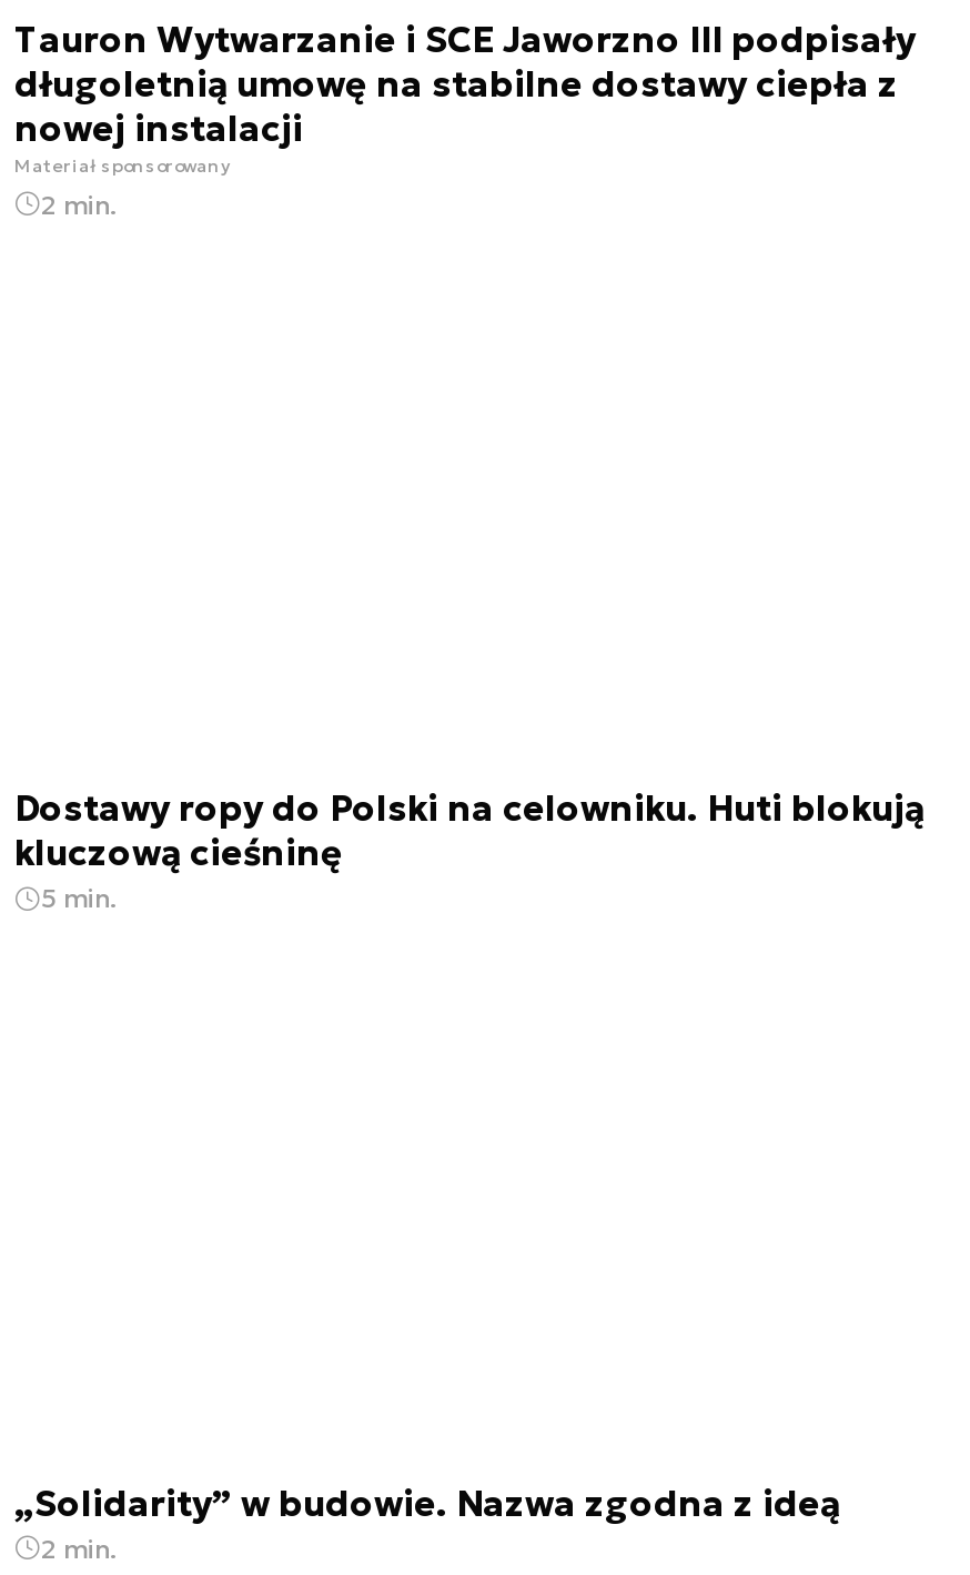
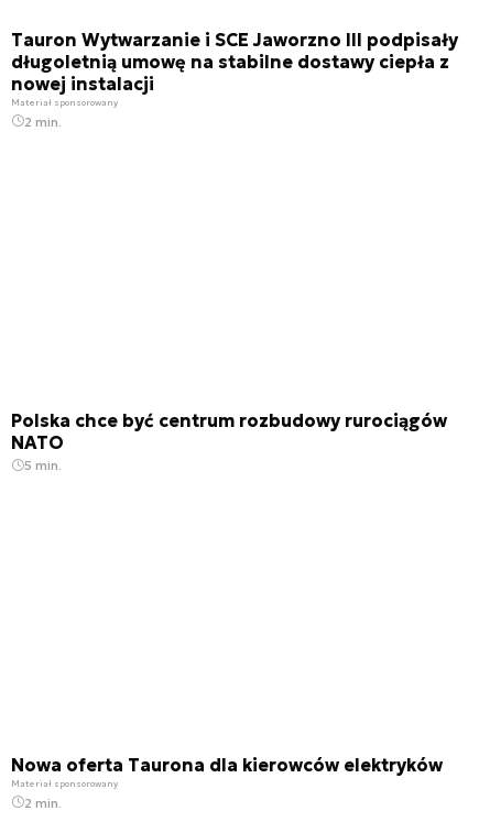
- Dostawy ropy do Polski na celowniku. Huti blokują
- kluczową cieśninę
+ Polska chce być centrum rozbudowy rurociągów
+ NATO

- „Solidarity” w budowie. Nazwa zgodna z ideą
+ Nowa oferta Taurona dla kierowców elektryków
+ Materiał sponsorowany
